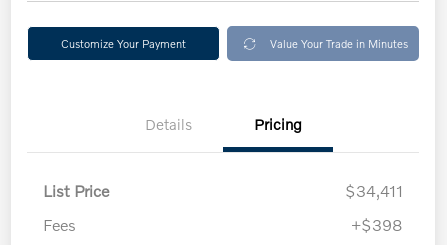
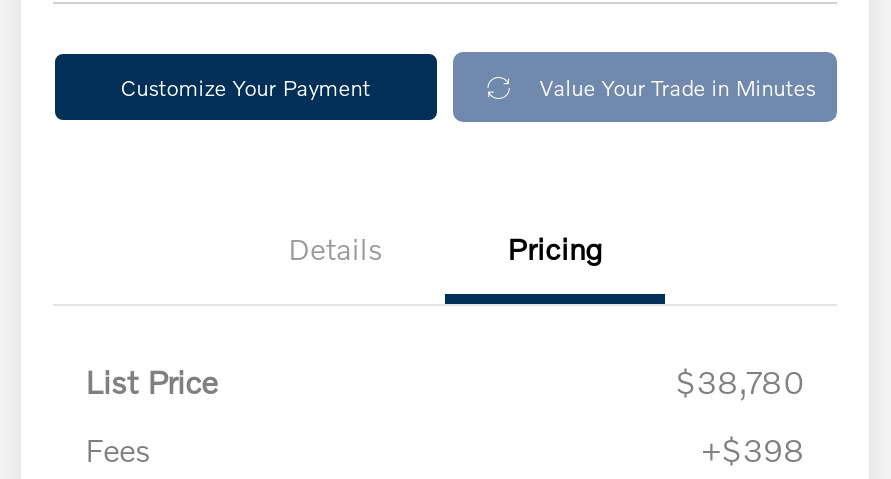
- $34,411
+ $38,780
